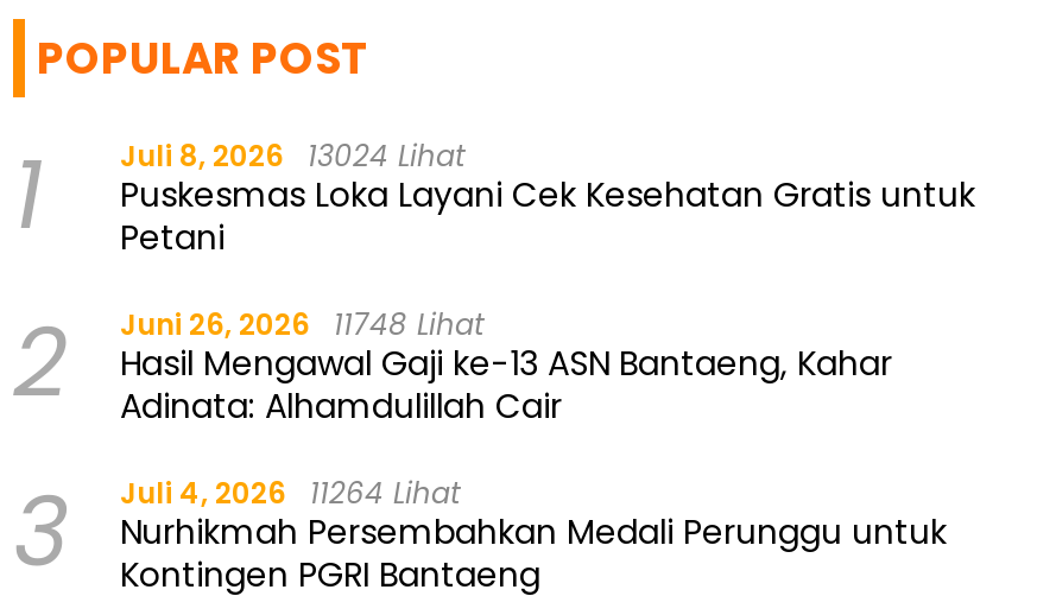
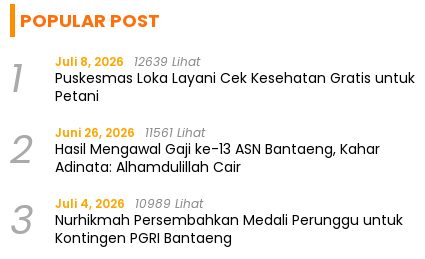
- 1 Juli 8, 2026 13024 Lihat Puskesmas Loka Layani Cek Kesehatan Gratis untuk Petani
+ 1 Juli 8, 2026 12639 Lihat Puskesmas Loka Layani Cek Kesehatan Gratis untuk Petani

- 2 Juni 26, 2026 11748 Lihat Hasil Mengawal Gaji ke-13 ASN Bantaeng, Kahar Adinata: Alhamdulillah Cair
+ 2 Juni 26, 2026 11561 Lihat Hasil Mengawal Gaji ke-13 ASN Bantaeng, Kahar Adinata: Alhamdulillah Cair

- 3 Juli 4, 2026 11264 Lihat Nurhikmah Persembahkan Medali Perunggu untuk Kontingen PGRI Bantaeng
+ 3 Juli 4, 2026 10989 Lihat Nurhikmah Persembahkan Medali Perunggu untuk Kontingen PGRI Bantaeng
